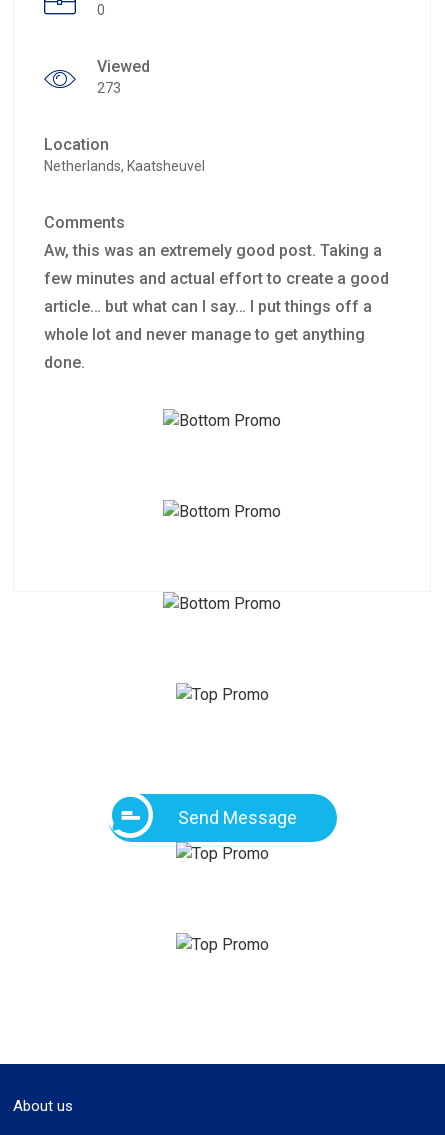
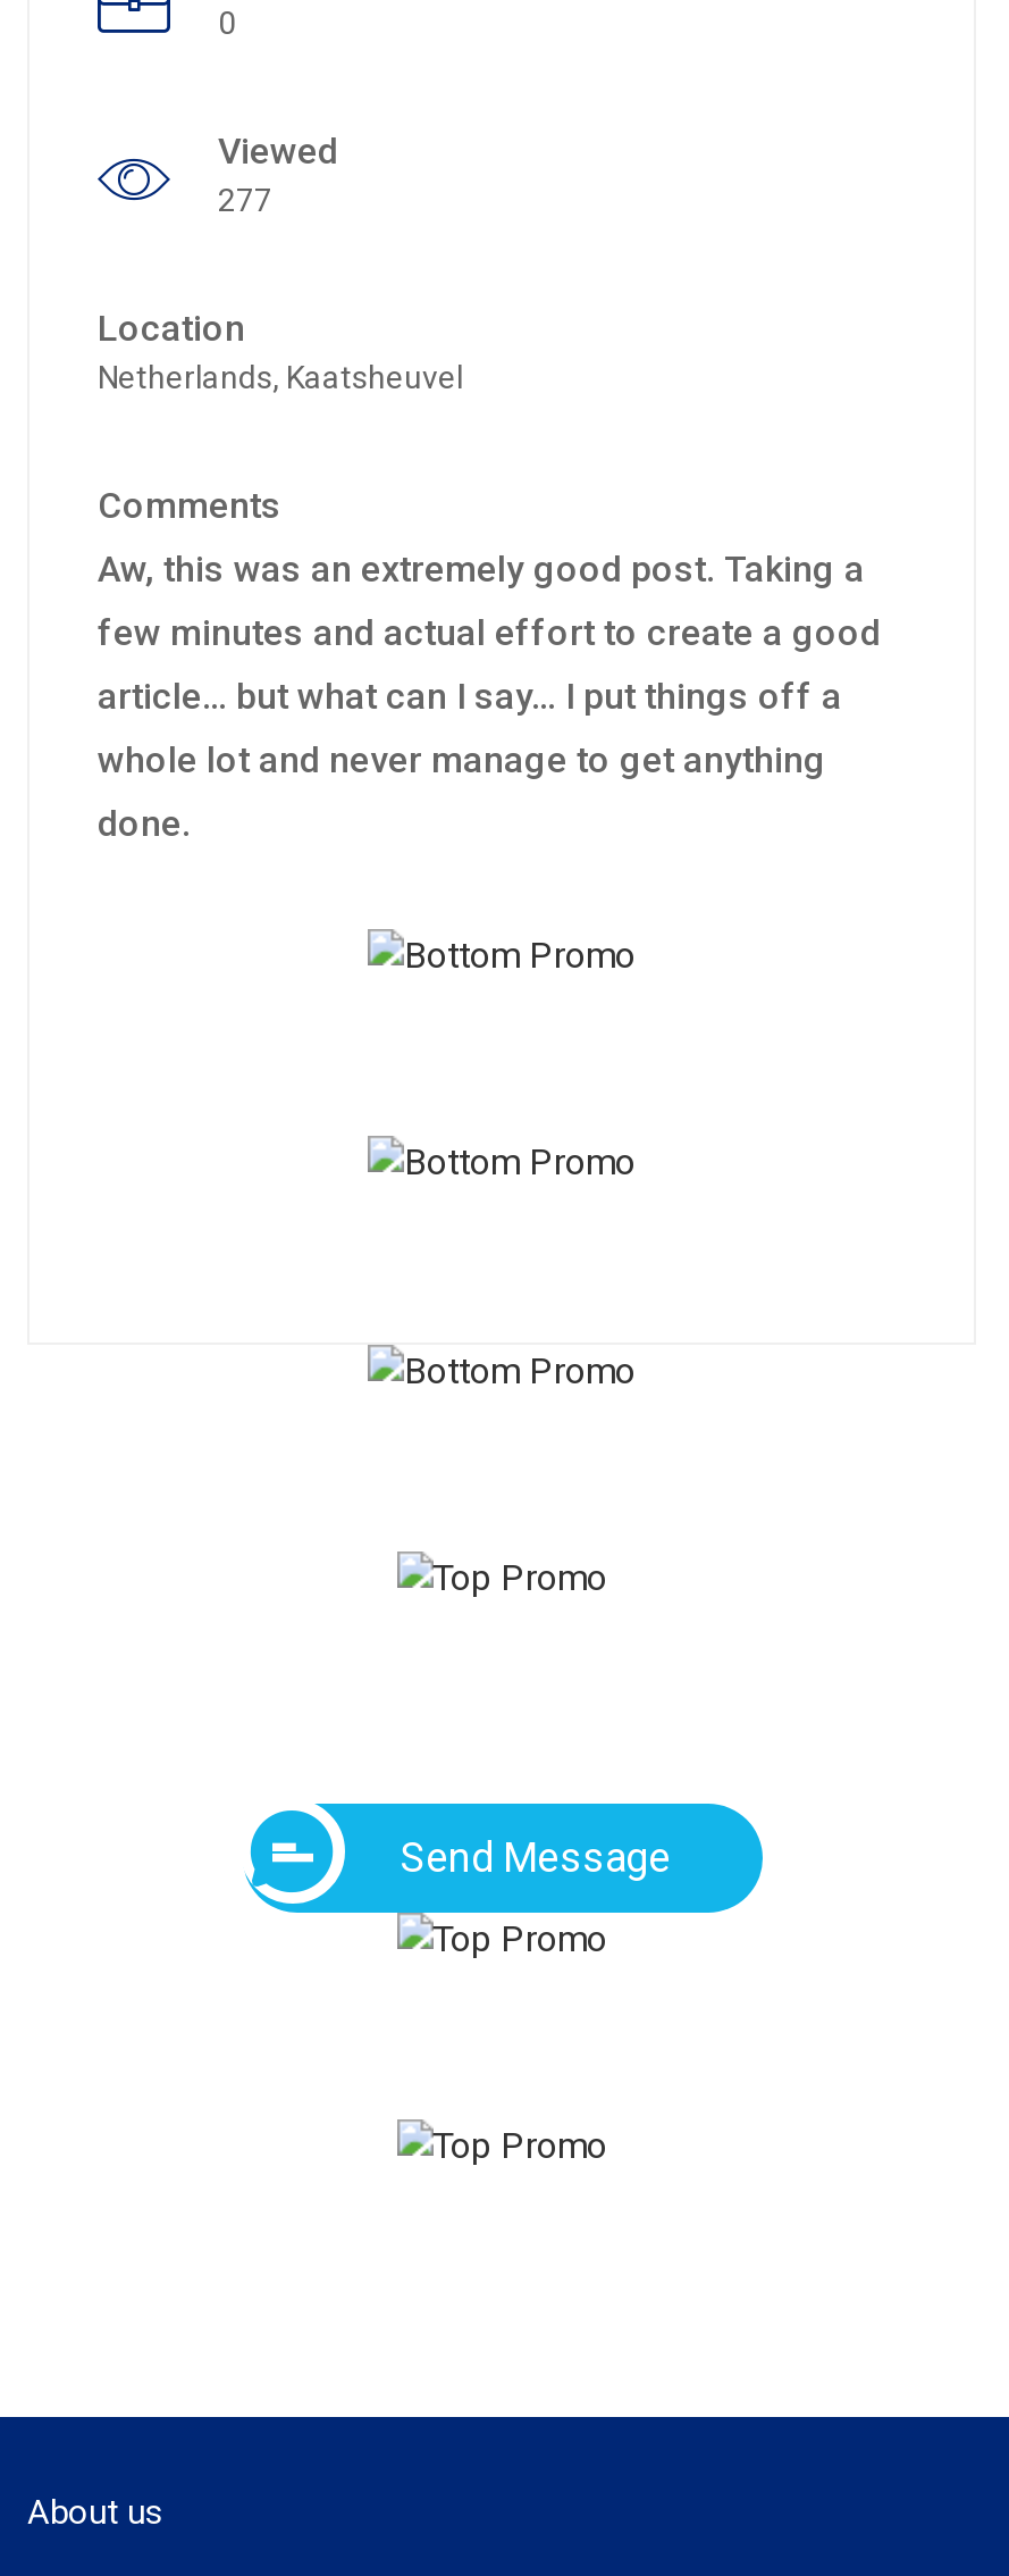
- 273
+ 277
